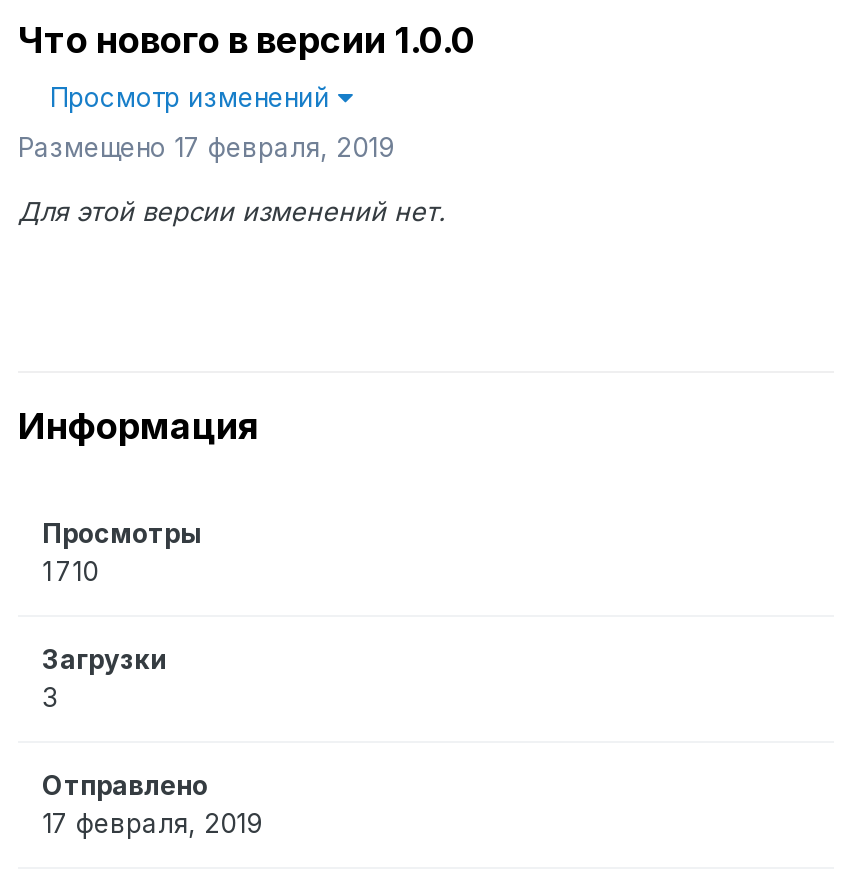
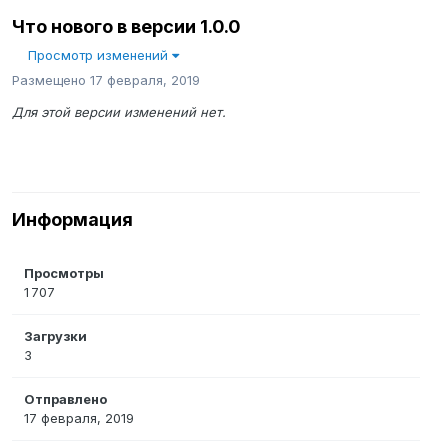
- 1 710
+ 1 707
